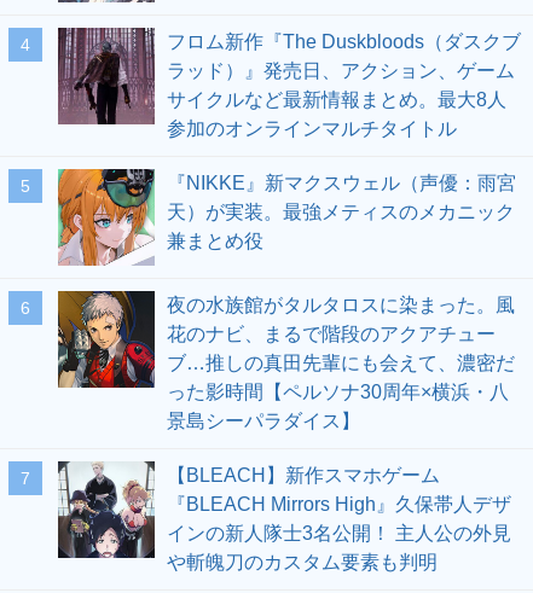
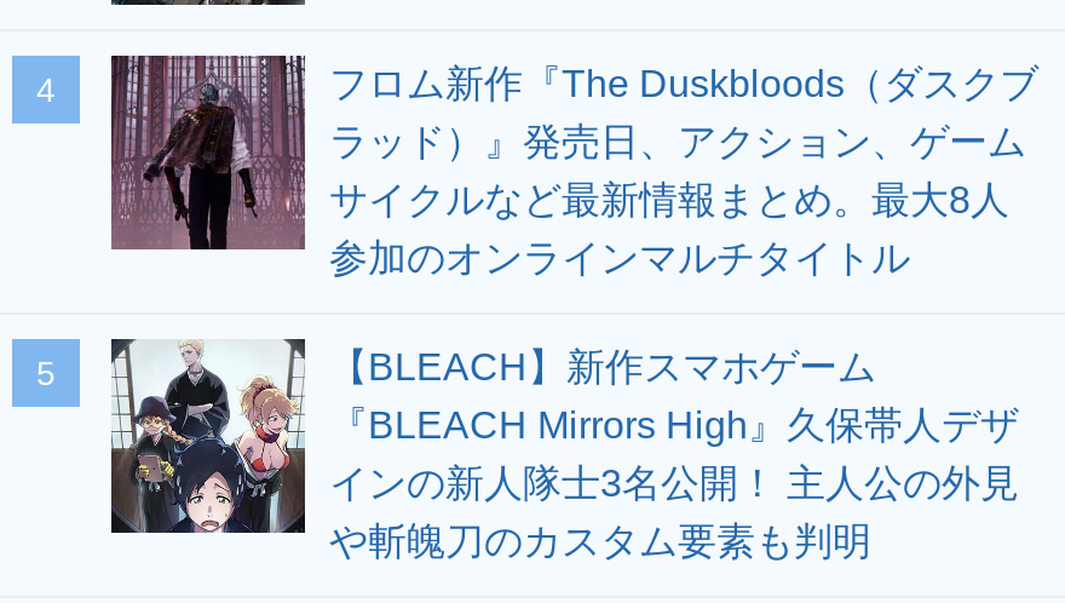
- [image]
- 『NIKKE』新マクスウェル（声優：雨宮
- 天）が実装。最強メティスのメカニック
- 兼まとめ役
- 6
- 夜の水族館がタルタロスに染まった。風
- 花のナビ、まるで階段のアクアチュー
- ブ…推しの真田先輩にも会えて、濃密だ
- った影時間【ペルソナ30周年×横浜・八
- 景島シーパラダイス】
- 7

- [image]
